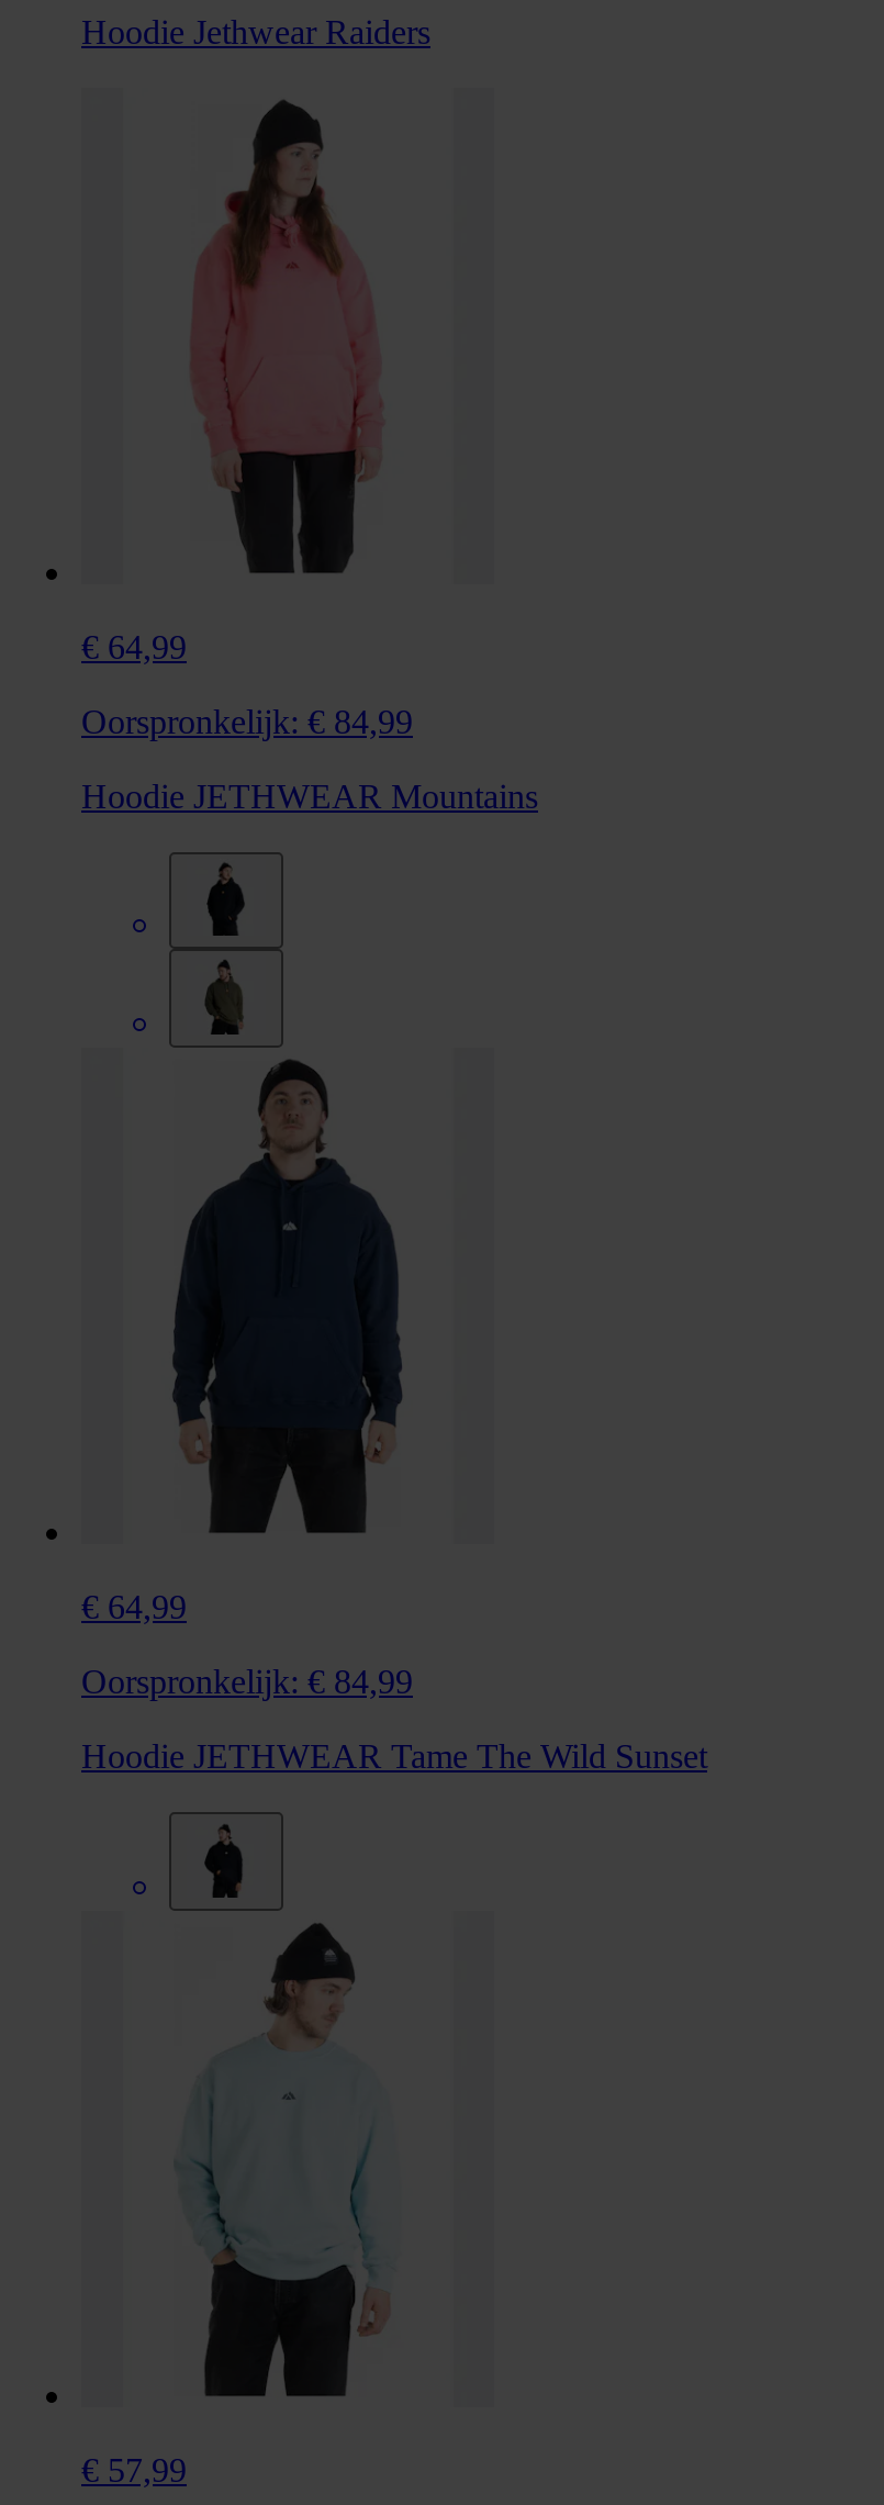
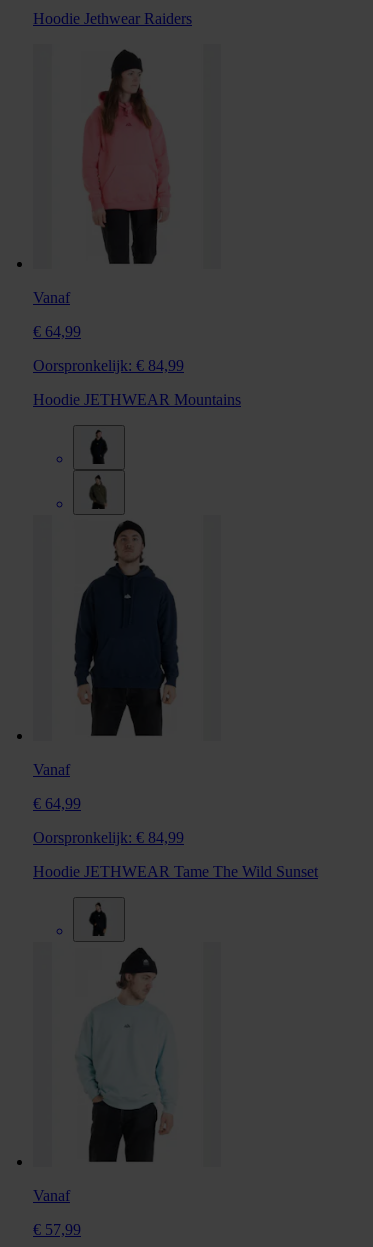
+ Vanaf

+ Vanaf

+ Vanaf
